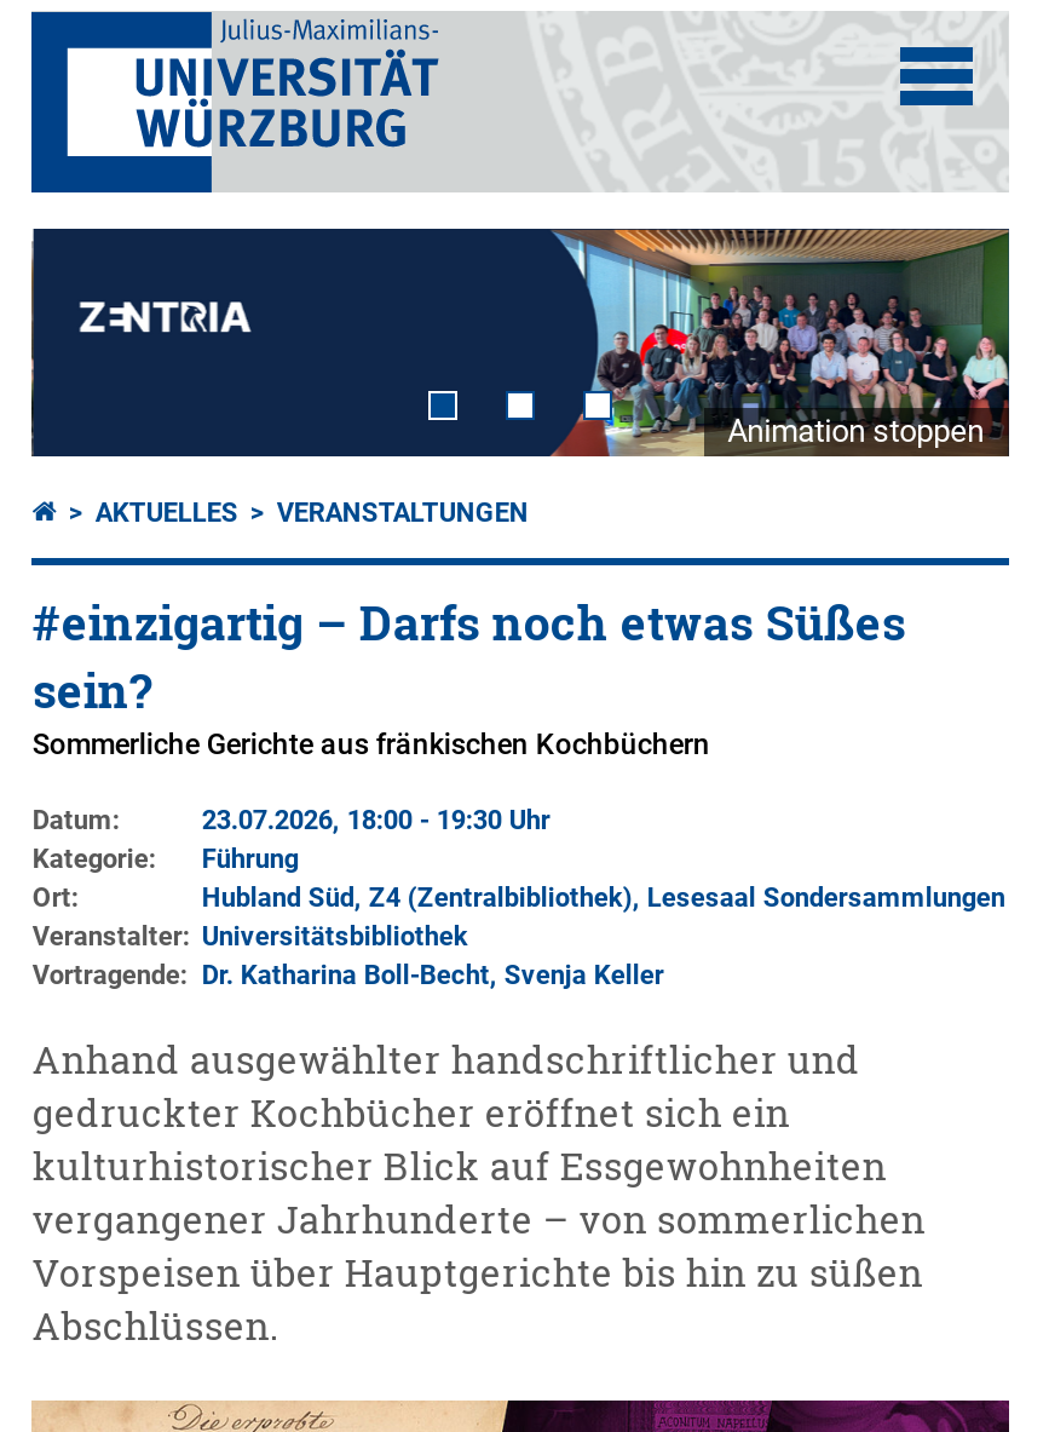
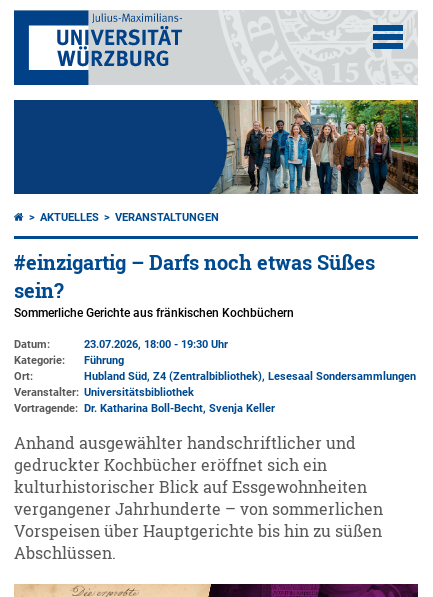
- [image]
+ [image]

- Animation stoppen
